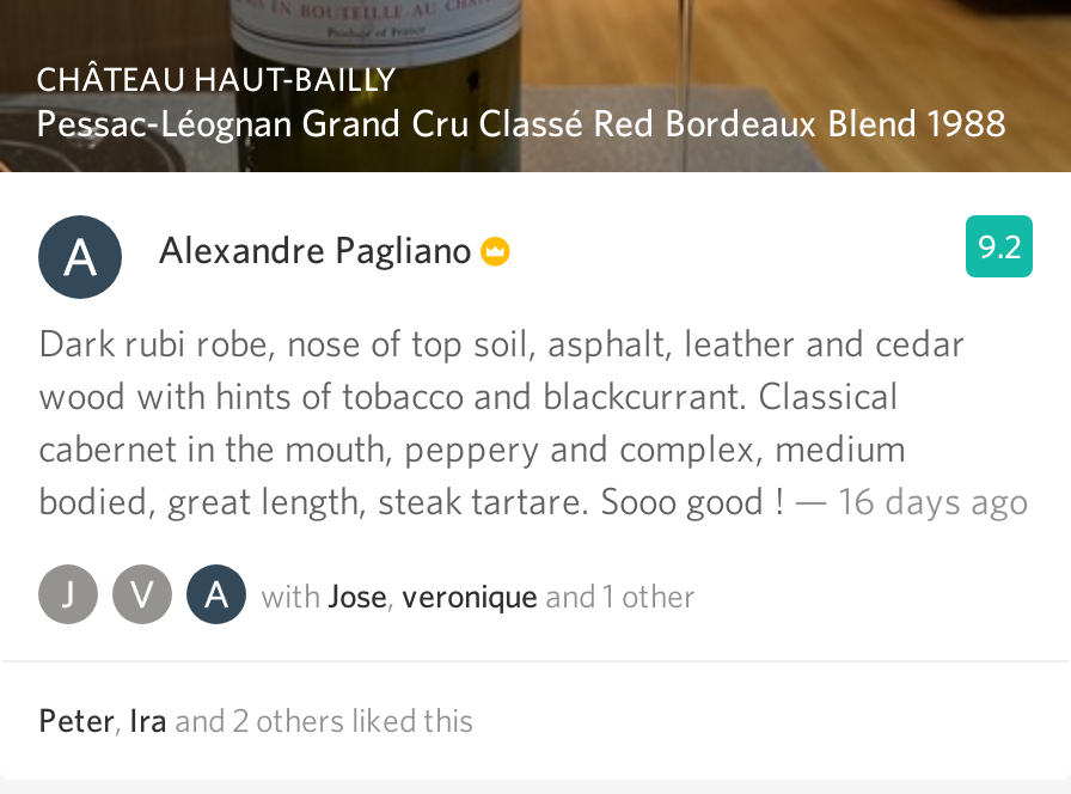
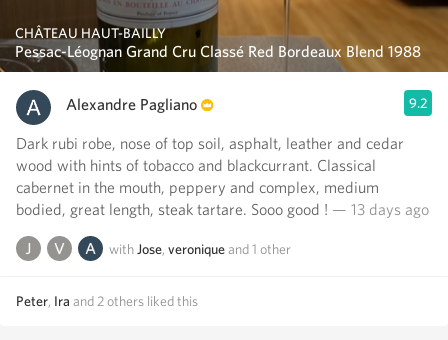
- bodied, great length, steak tartare. Sooo good ! — 16 days ago
+ bodied, great length, steak tartare. Sooo good ! — 13 days ago
